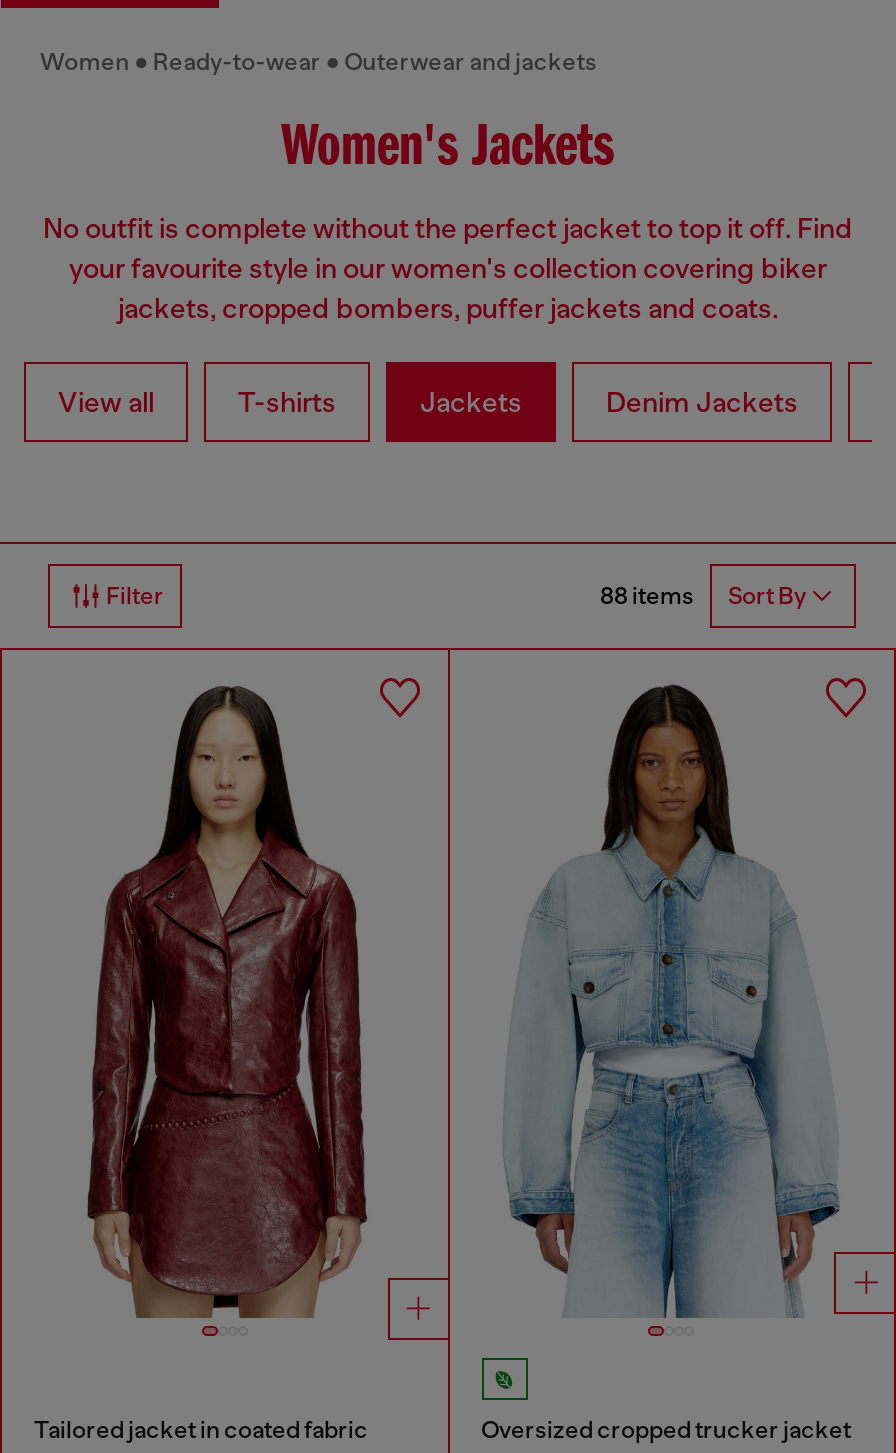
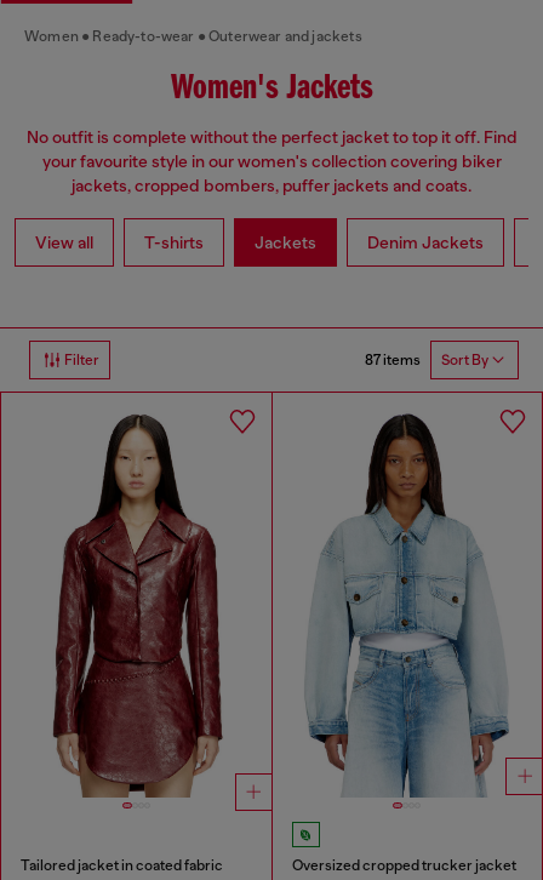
- 88 items Sort By
+ 87 items Sort By
